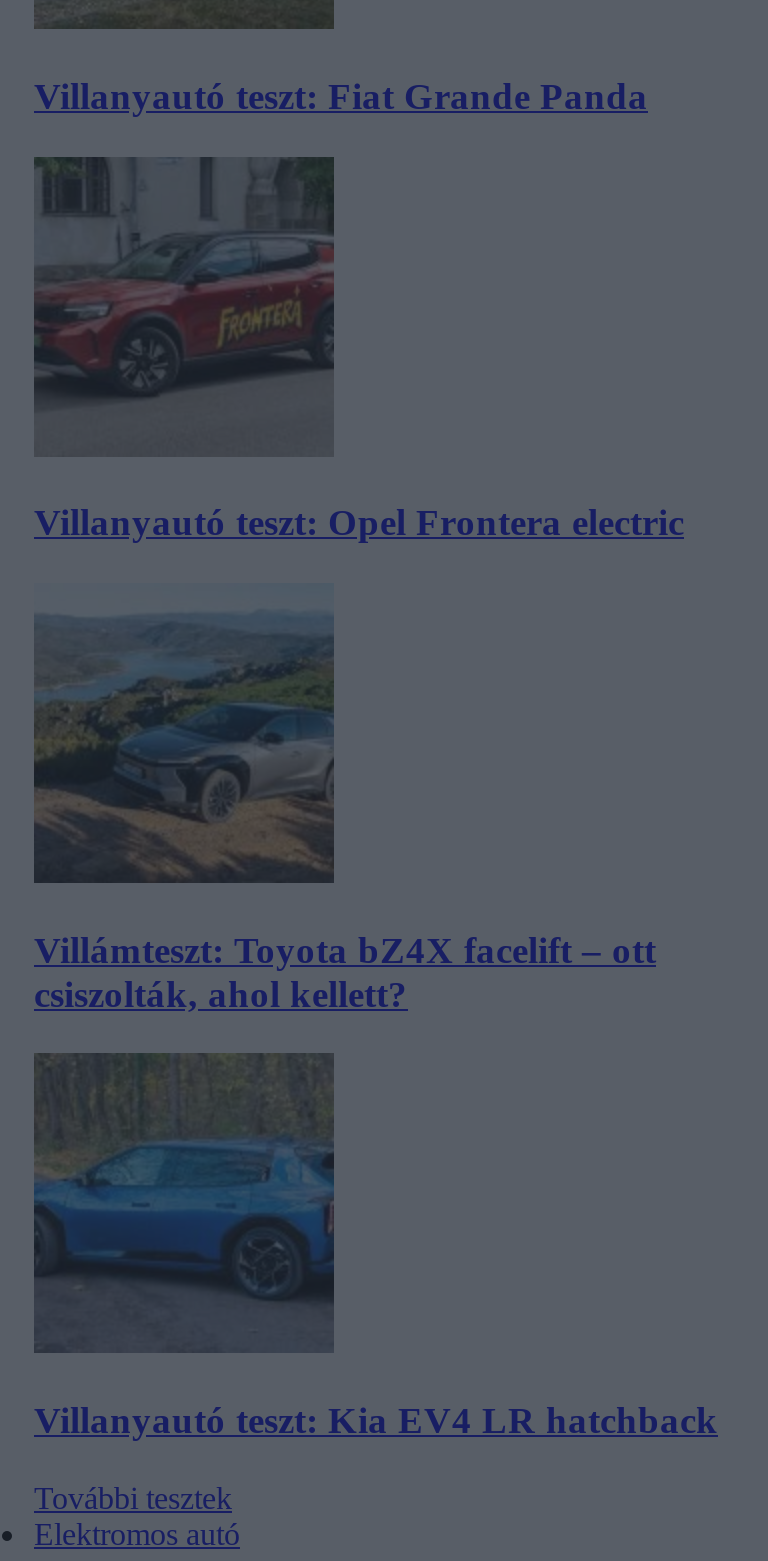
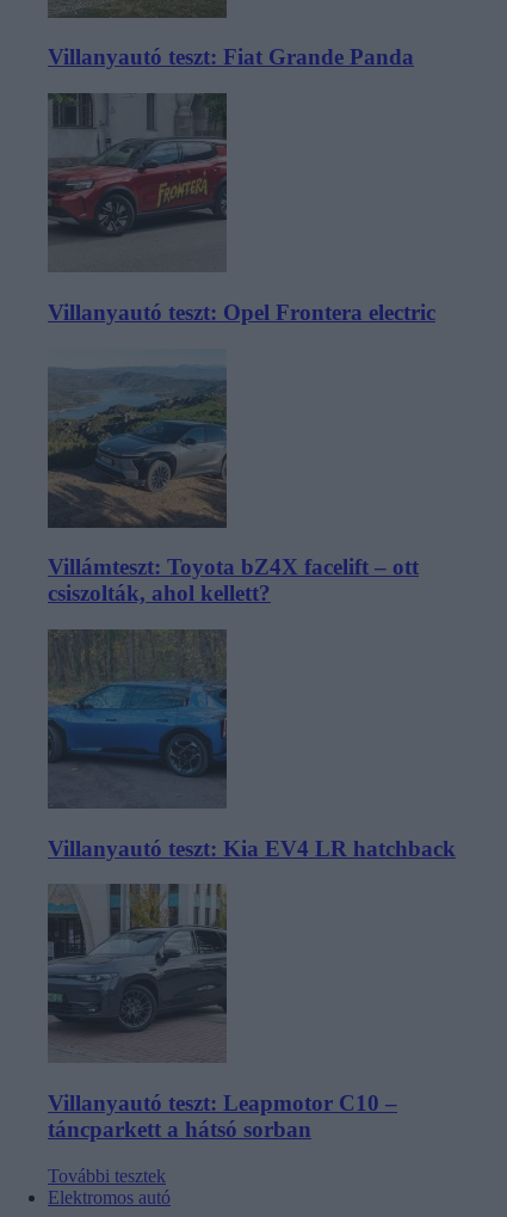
+ [image]
+ Villanyautó teszt: Leapmotor C10 –
+ táncparkett a hátsó sorban
